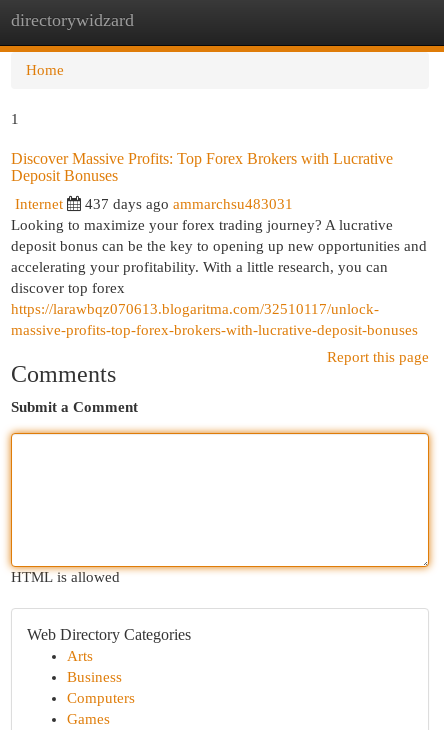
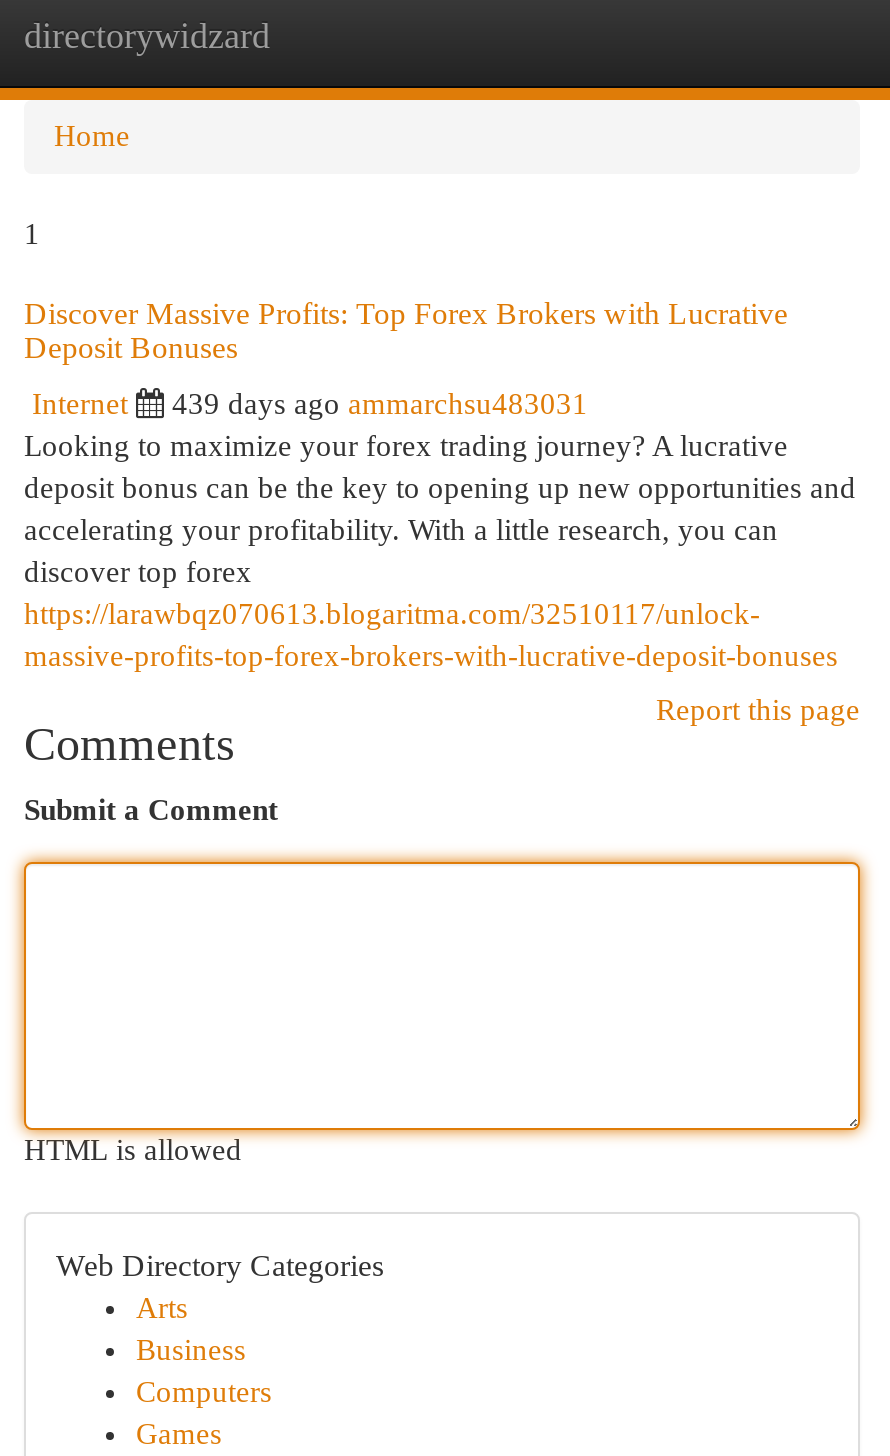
- 437 days ago ammarchsu483031
+ 439 days ago ammarchsu483031
